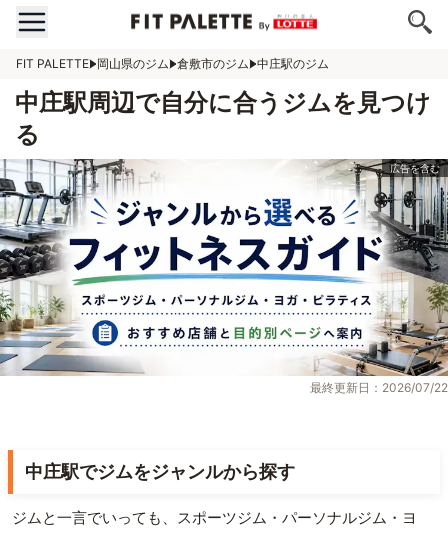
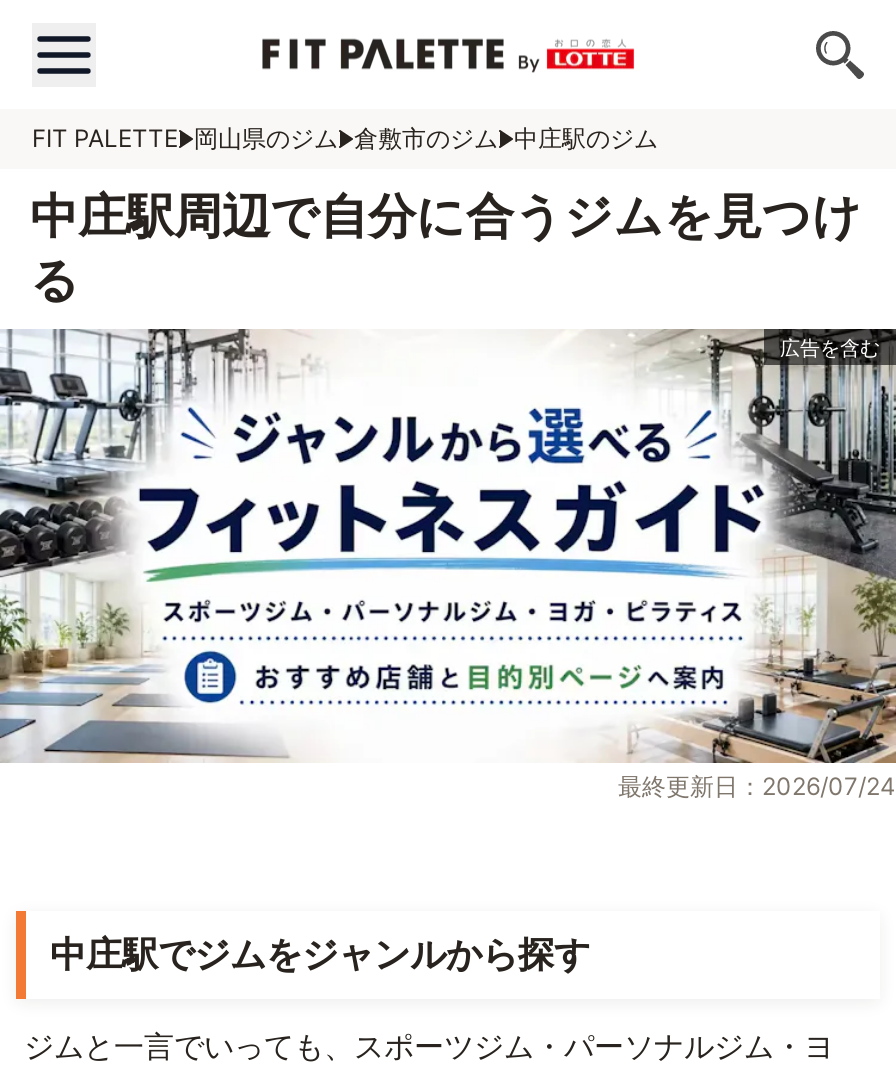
- 最終更新日：2026/07/22
+ 最終更新日：2026/07/24
